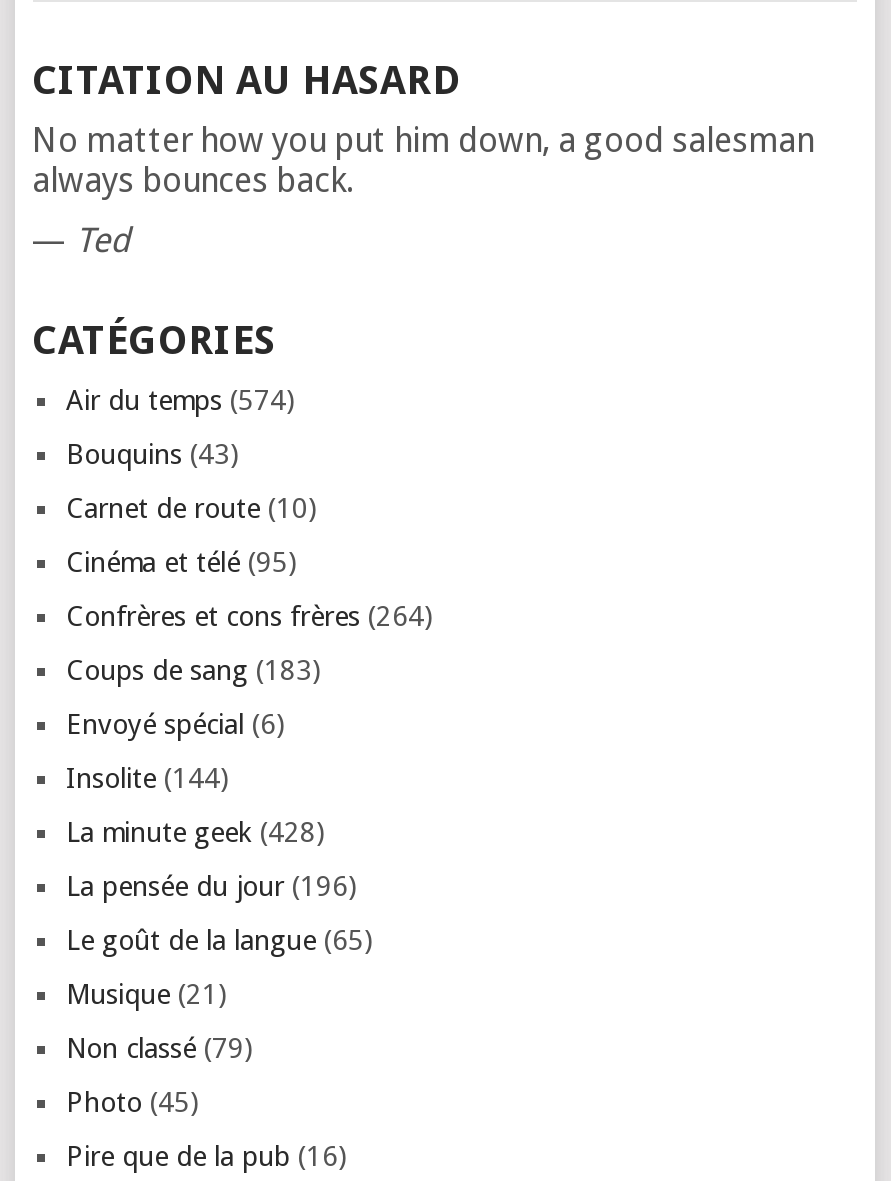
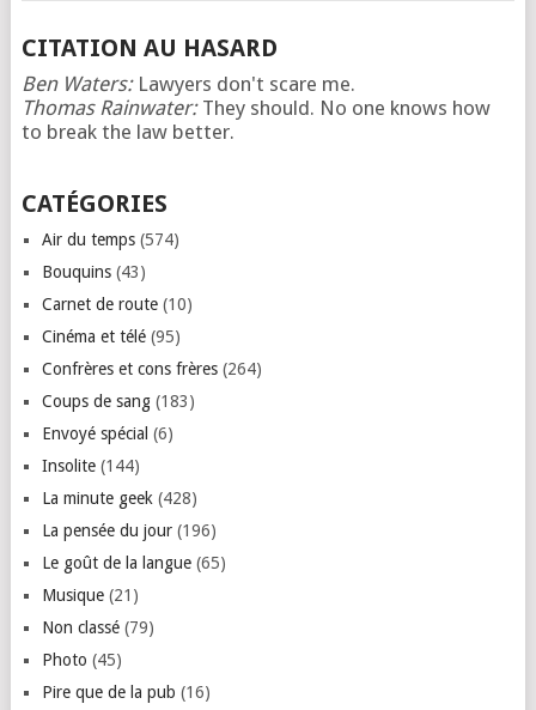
- No matter how you put him down, a good salesman
- always bounces back.
- — Ted
+ Ben Waters: Lawyers don't scare me.
+ Thomas Rainwater: They should. No one knows how
+ to break the law better.
